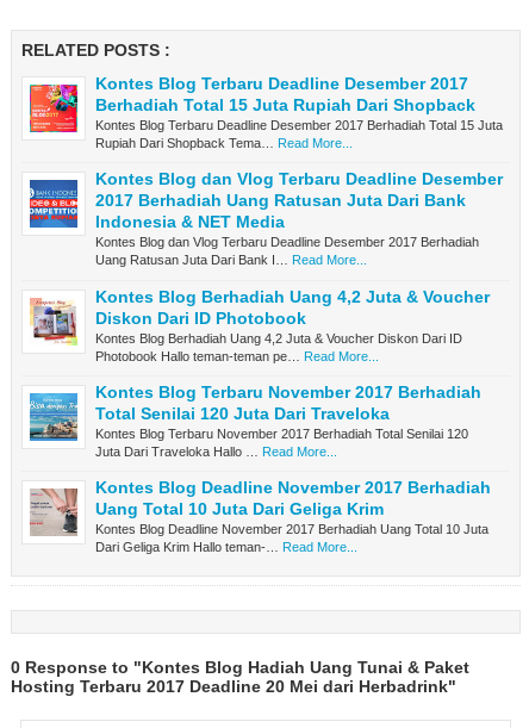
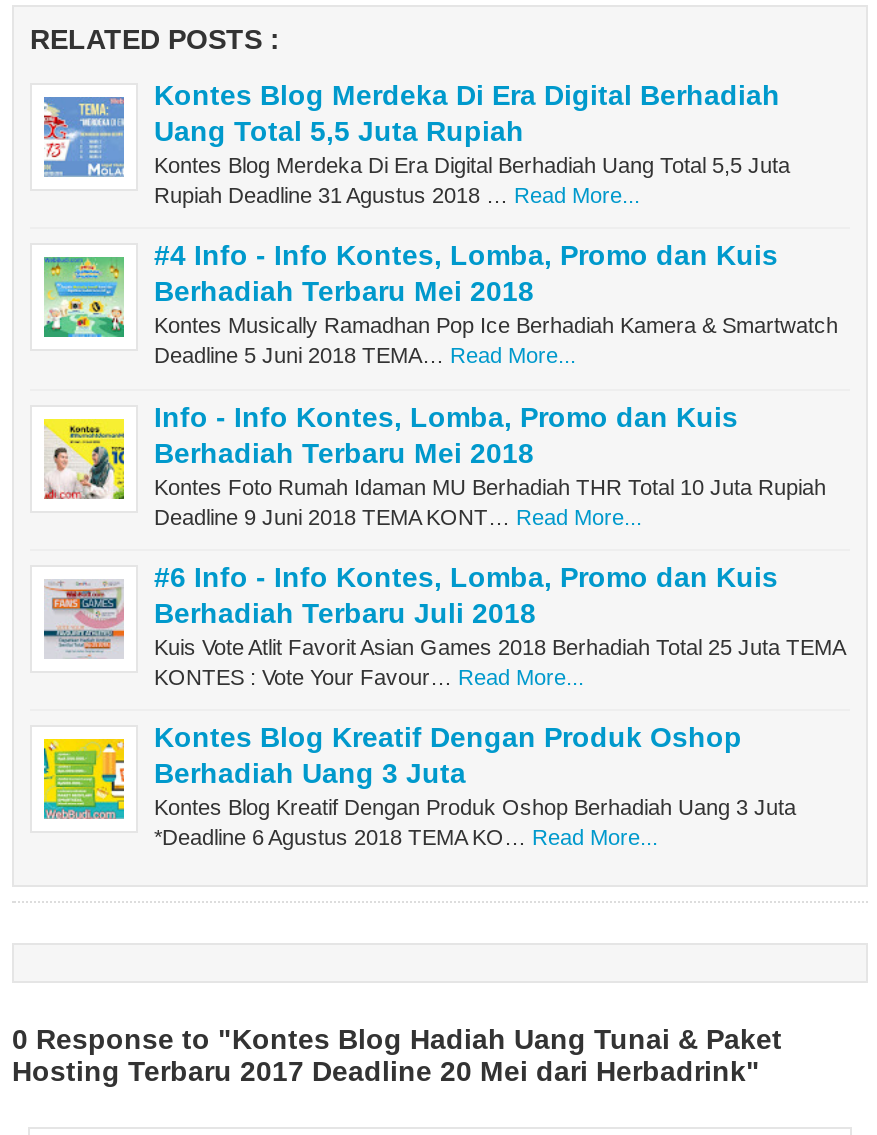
- [image]
- Kontes Blog Terbaru Deadline Desember 2017
- Berhadiah Total 15 Juta Rupiah Dari Shopback
- Kontes Blog Terbaru Deadline Desember 2017 Berhadiah Total 15 Juta
- Rupiah Dari Shopback Tema… Read More...
+ [image]
+ Kontes Blog Merdeka Di Era Digital Berhadiah
+ Uang Total 5,5 Juta Rupiah
+ Kontes Blog Merdeka Di Era Digital Berhadiah Uang Total 5,5 Juta
+ Rupiah Deadline 31 Agustus 2018 … Read More...

- [image]
- Kontes Blog dan Vlog Terbaru Deadline Desember
- 2017 Berhadiah Uang Ratusan Juta Dari Bank
- Indonesia & NET Media
- Kontes Blog dan Vlog Terbaru Deadline Desember 2017 Berhadiah
- Uang Ratusan Juta Dari Bank I… Read More...
+ [image]
+ #4 Info - Info Kontes, Lomba, Promo dan Kuis
+ Berhadiah Terbaru Mei 2018
+ Kontes Musically Ramadhan Pop Ice Berhadiah Kamera & Smartwatch
+ Deadline 5 Juni 2018 TEMA… Read More...

- [image]
- Kontes Blog Berhadiah Uang 4,2 Juta & Voucher
- Diskon Dari ID Photobook
- Kontes Blog Berhadiah Uang 4,2 Juta & Voucher Diskon Dari ID
- Photobook Hallo teman-teman pe… Read More...
+ [image]
+ Info - Info Kontes, Lomba, Promo dan Kuis
+ Berhadiah Terbaru Mei 2018
+ Kontes Foto Rumah Idaman MU Berhadiah THR Total 10 Juta Rupiah
+ Deadline 9 Juni 2018 TEMA KONT… Read More...

- [image]
- Kontes Blog Terbaru November 2017 Berhadiah
- Total Senilai 120 Juta Dari Traveloka
- Kontes Blog Terbaru November 2017 Berhadiah Total Senilai 120
- Juta Dari Traveloka Hallo … Read More...
+ [image]
+ #6 Info - Info Kontes, Lomba, Promo dan Kuis
+ Berhadiah Terbaru Juli 2018
+ Kuis Vote Atlit Favorit Asian Games 2018 Berhadiah Total 25 Juta TEMA
+ KONTES : Vote Your Favour… Read More...

- [image]
- Kontes Blog Deadline November 2017 Berhadiah
- Uang Total 10 Juta Dari Geliga Krim
- Kontes Blog Deadline November 2017 Berhadiah Uang Total 10 Juta
- Dari Geliga Krim Hallo teman-… Read More...
+ [image]
+ Kontes Blog Kreatif Dengan Produk Oshop
+ Berhadiah Uang 3 Juta
+ Kontes Blog Kreatif Dengan Produk Oshop Berhadiah Uang 3 Juta
+ *Deadline 6 Agustus 2018 TEMA KO… Read More...
